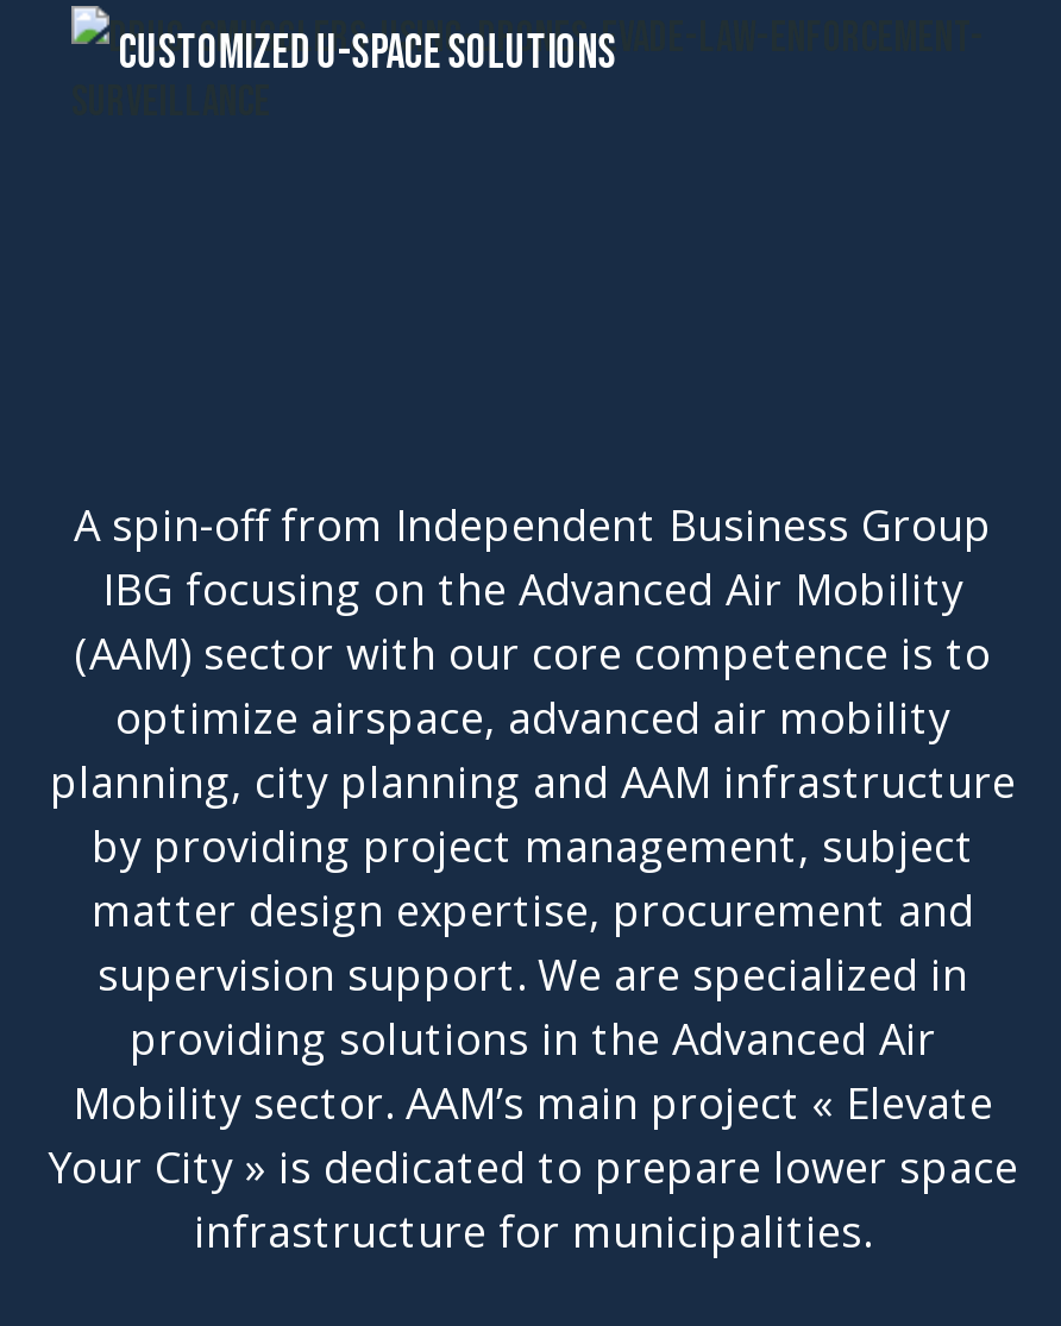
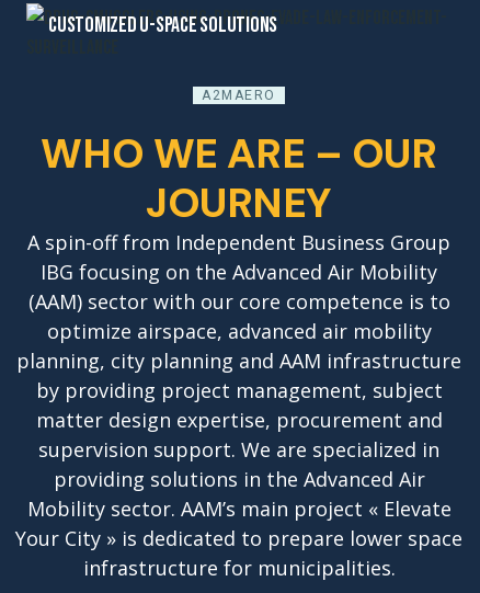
+ A2MAERO
+ WHO WE ARE – OUR
+ JOURNEY
